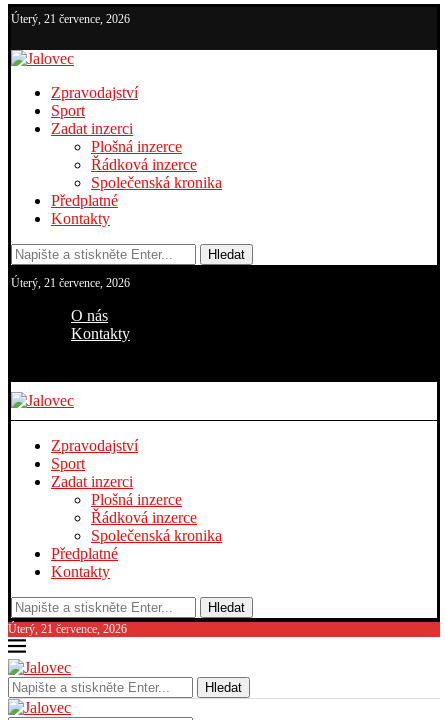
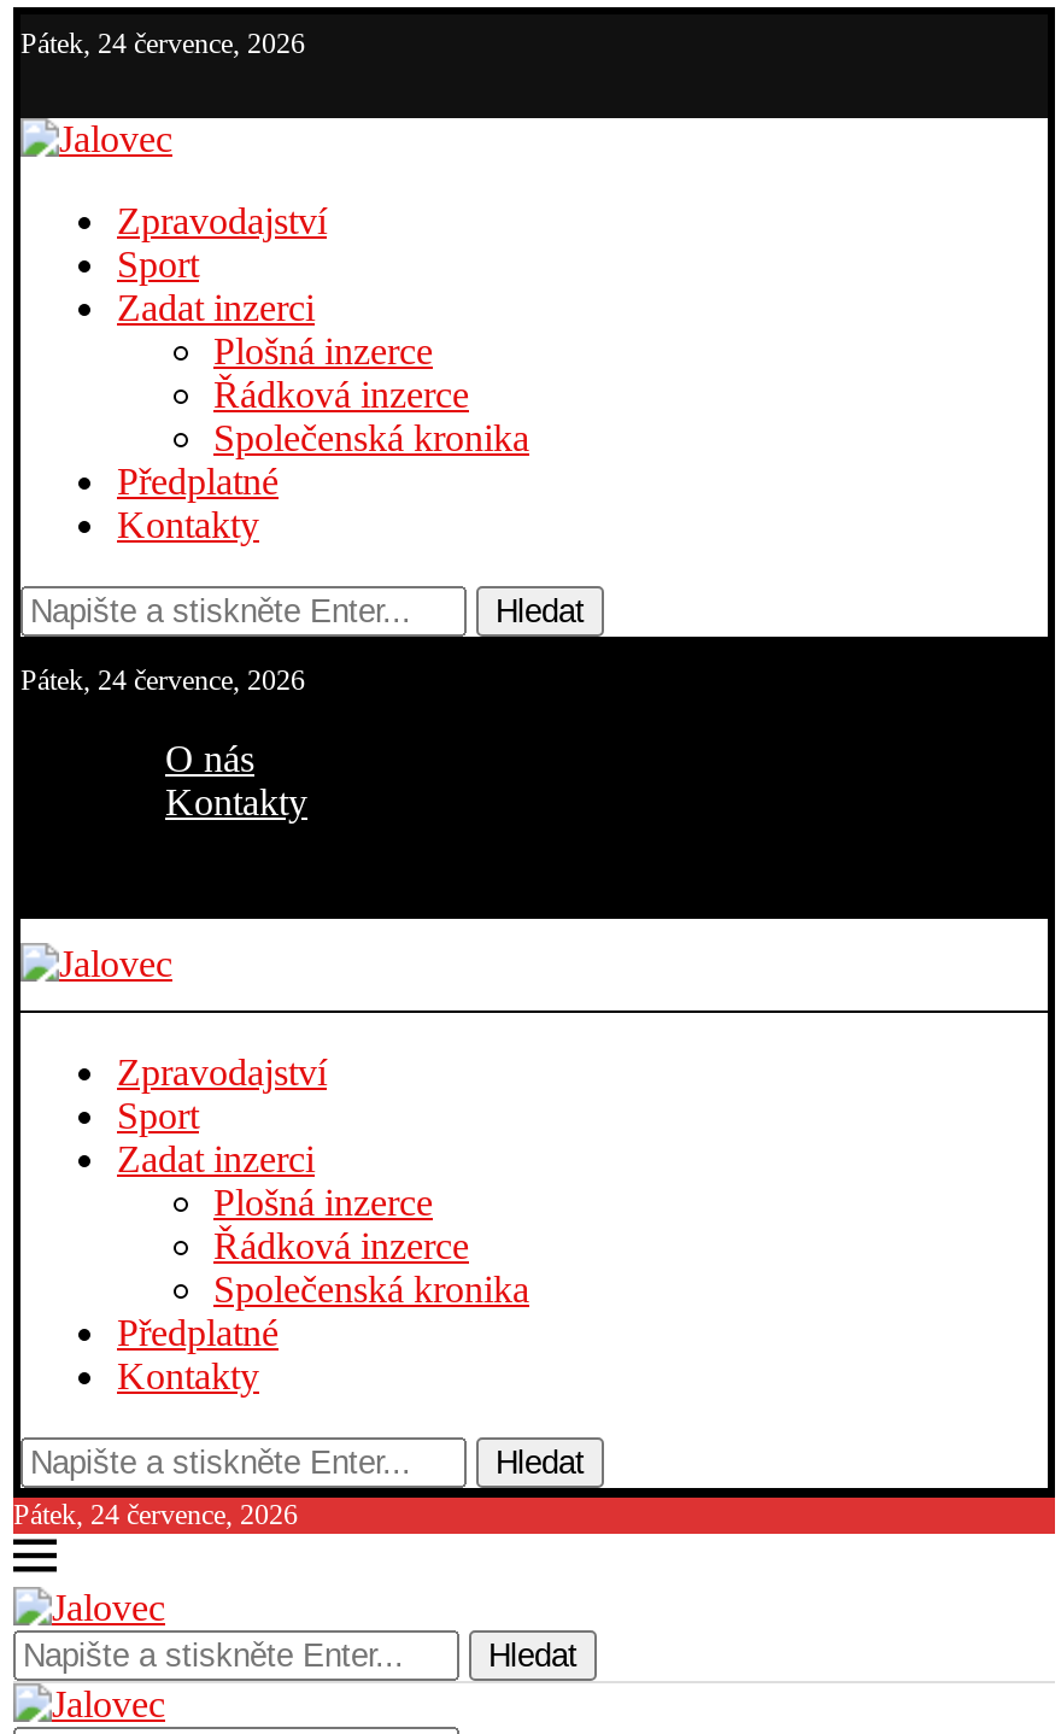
- Úterý, 21 července, 2026
+ Pátek, 24 července, 2026

- Úterý, 21 července, 2026
+ Pátek, 24 července, 2026

- Úterý, 21 července, 2026
+ Pátek, 24 července, 2026
